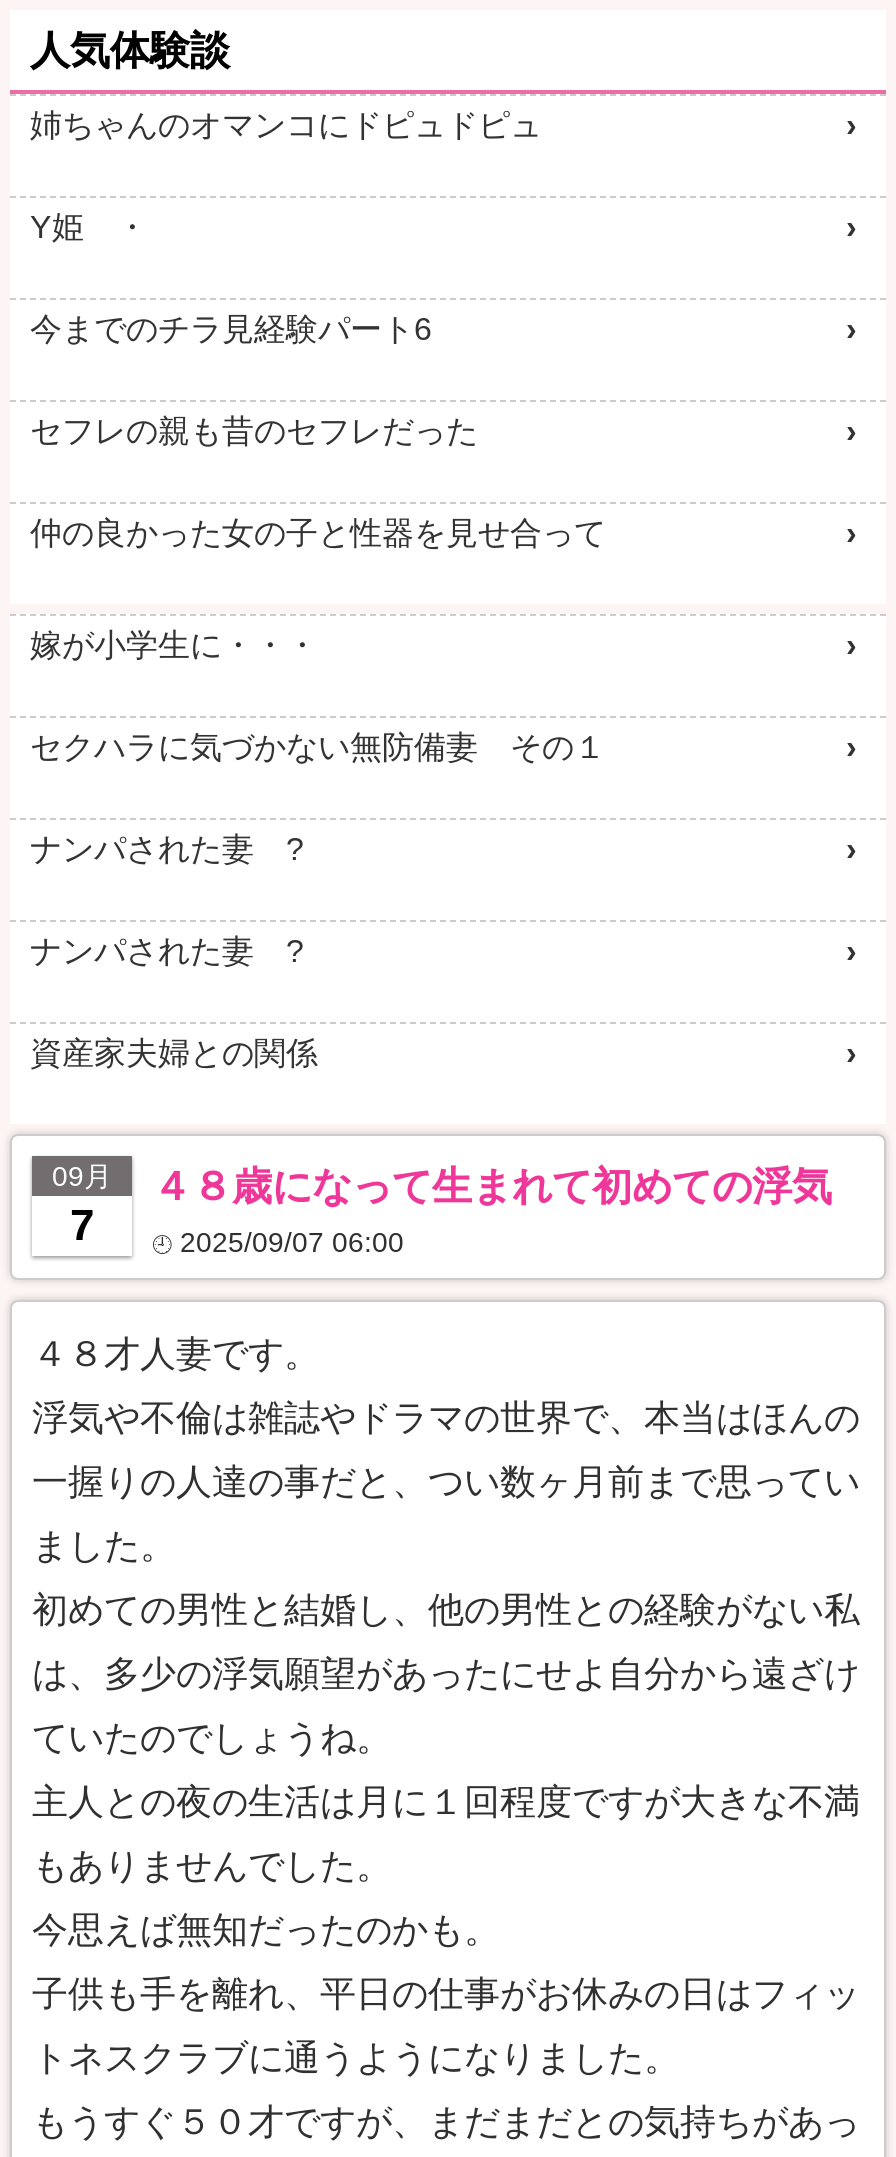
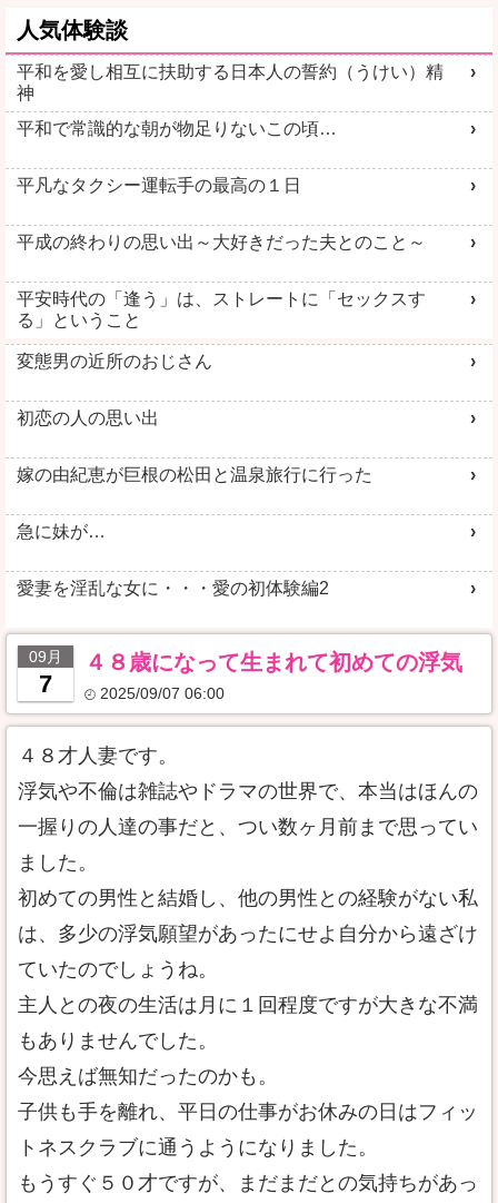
- 姉ちゃんのオマンコにドピュドピュ
+ 平和を愛し相互に扶助する日本人の誓約（うけい）精
+ 神

- Y姫 ・
+ 平和で常識的な朝が物足りないこの頃…

- 今までのチラ見経験パート6
+ 平凡なタクシー運転手の最高の１日

- セフレの親も昔のセフレだった
+ 平成の終わりの思い出～大好きだった夫とのこと～

- 仲の良かった女の子と性器を見せ合って
+ 平安時代の「逢う」は、ストレートに「セックスす
+ る」ということ

- 嫁が小学生に・・・
+ 変態男の近所のおじさん

- セクハラに気づかない無防備妻 その１
+ 初恋の人の思い出

- ナンパされた妻 ?
+ 嫁の由紀恵が巨根の松田と温泉旅行に行った

- ナンパされた妻 ?
+ 急に妹が…

- 資産家夫婦との関係
+ 愛妻を淫乱な女に・・・愛の初体験編2
